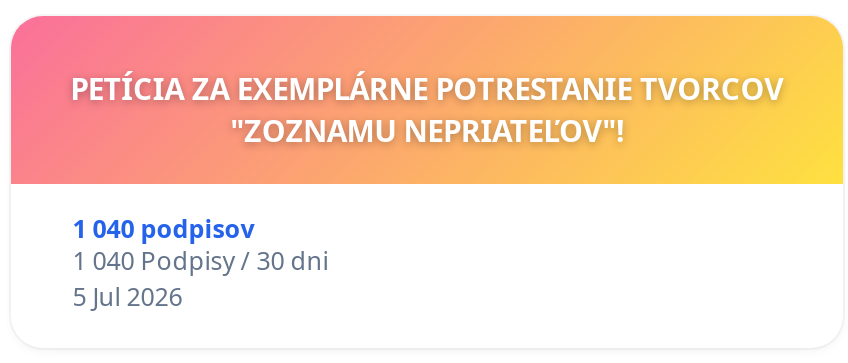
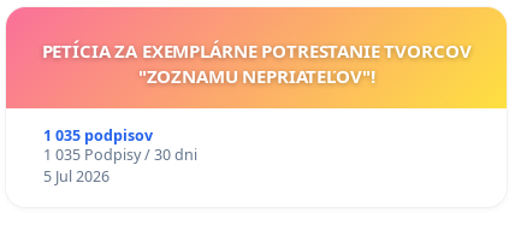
- 1 040 podpisov
+ 1 035 podpisov

- 1 040 Podpisy / 30 dni
+ 1 035 Podpisy / 30 dni
